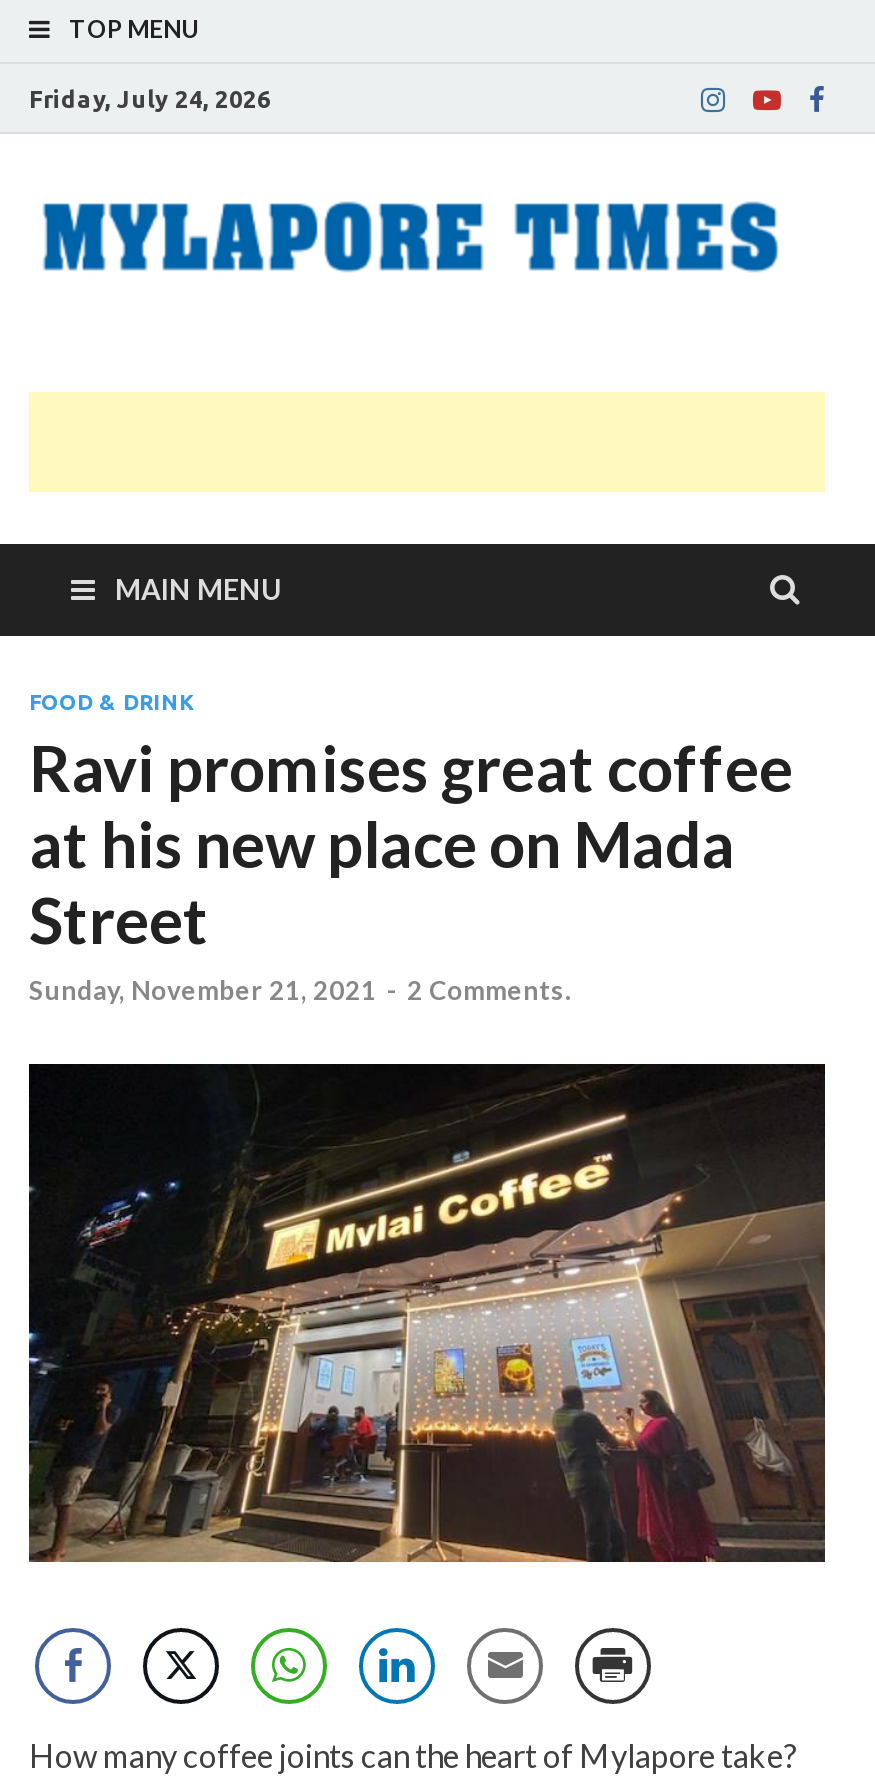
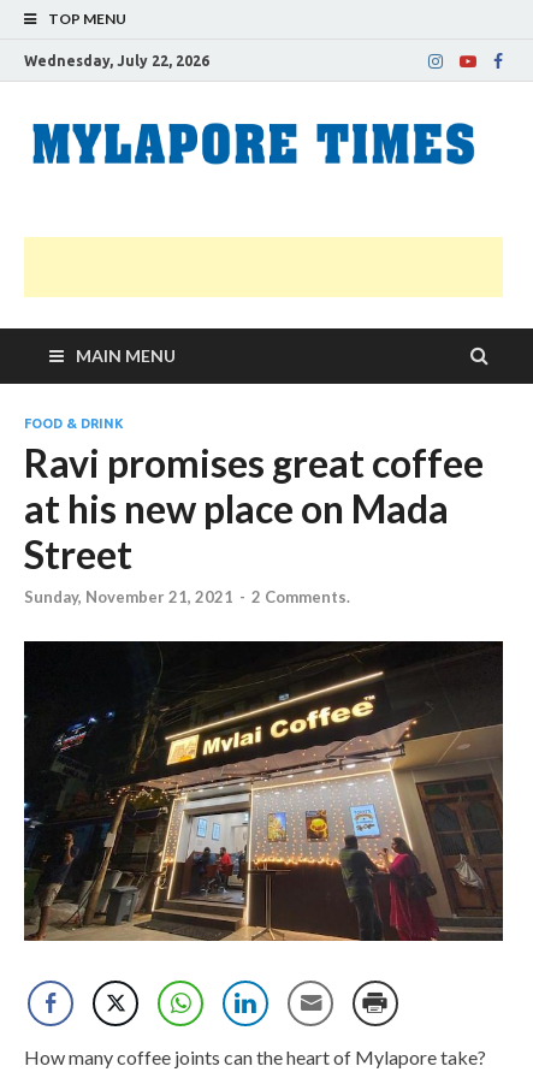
- Friday, July 24, 2026
+ Wednesday, July 22, 2026
